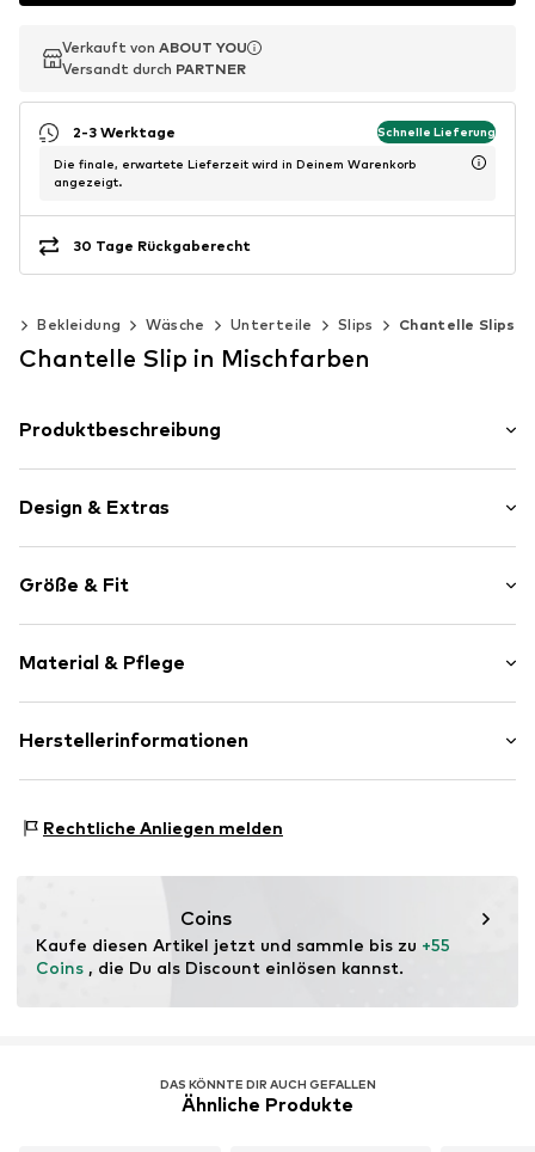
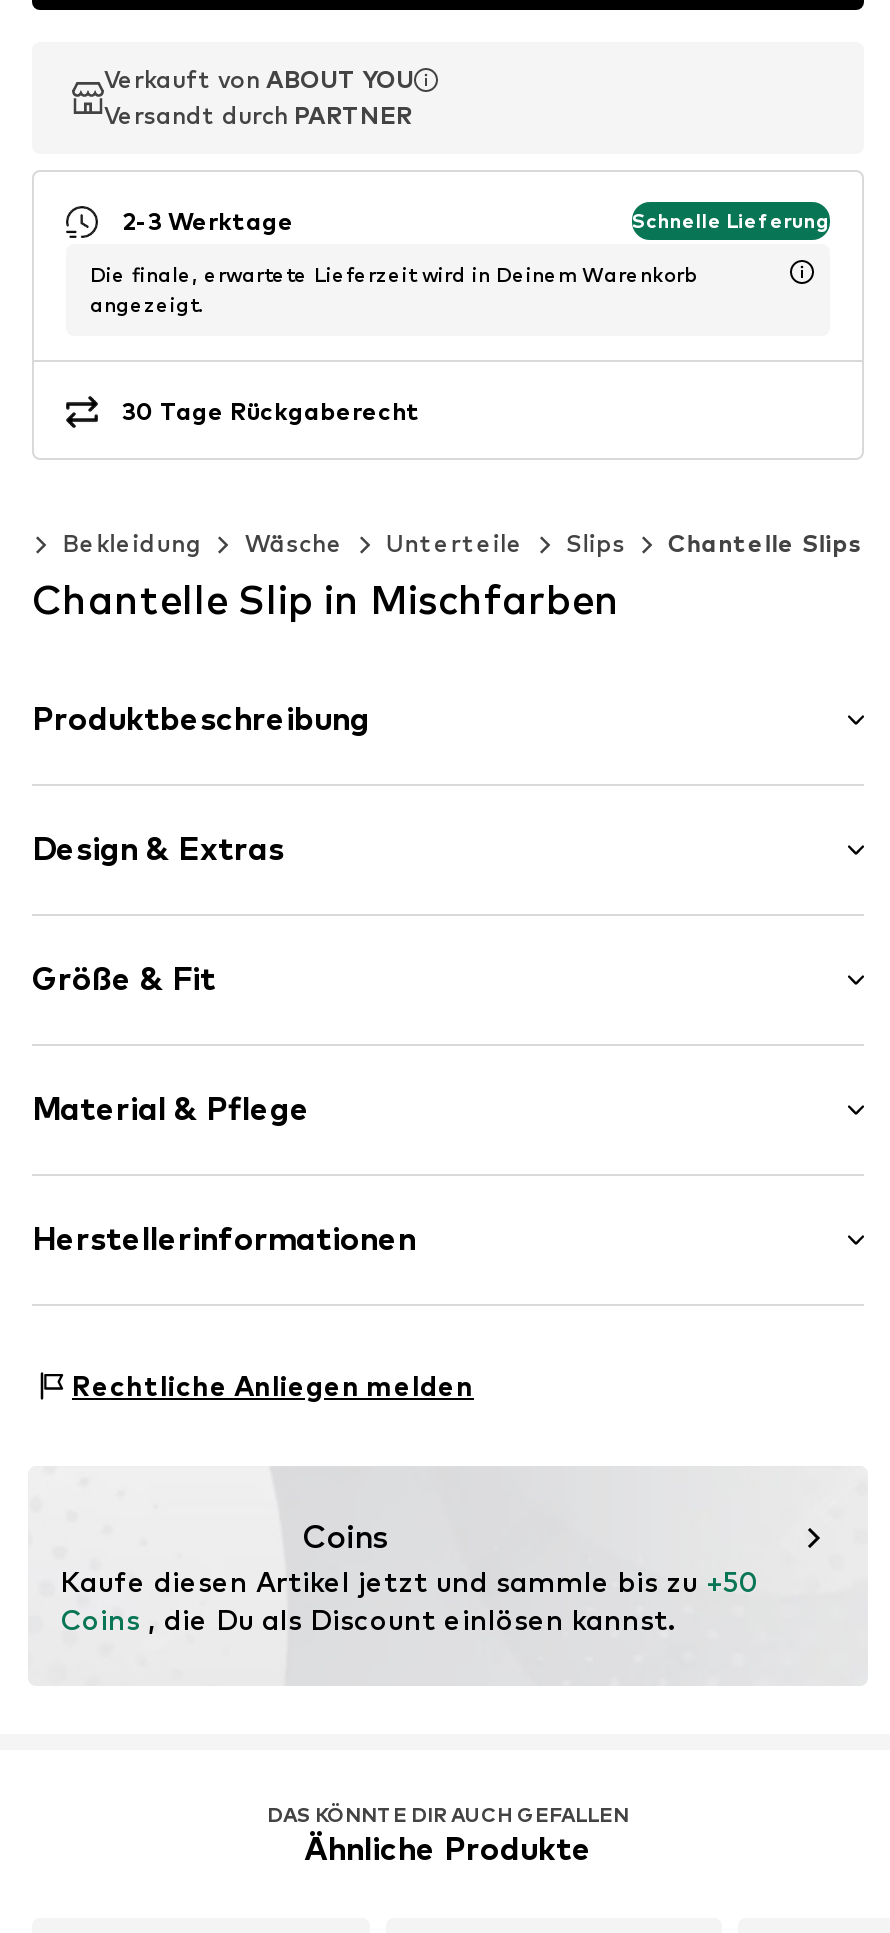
- Kaufe diesen Artikel jetzt und sammle bis zu +55
+ Kaufe diesen Artikel jetzt und sammle bis zu +50
